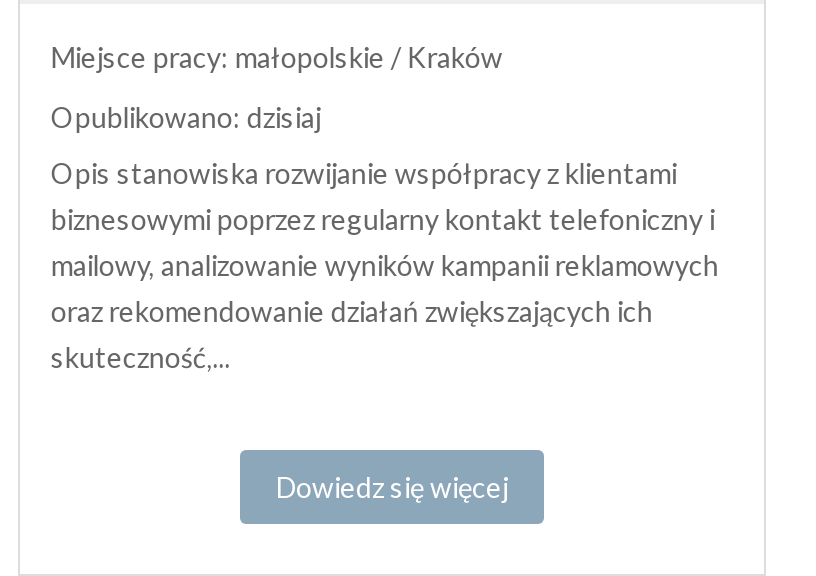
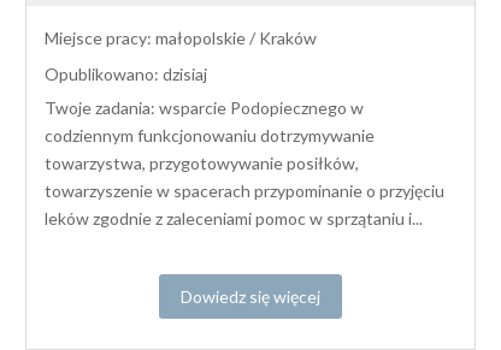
- Opis stanowiska rozwijanie współpracy z klientami
- biznesowymi poprzez regularny kontakt telefoniczny i
- mailowy, analizowanie wyników kampanii reklamowych
- oraz rekomendowanie działań zwiększających ich
- skuteczność,...
+ Twoje zadania: wsparcie Podopiecznego w
+ codziennym funkcjonowaniu dotrzymywanie
+ towarzystwa, przygotowywanie posiłków,
+ towarzyszenie w spacerach przypominanie o przyjęciu
+ leków zgodnie z zaleceniami pomoc w sprzątaniu i...
